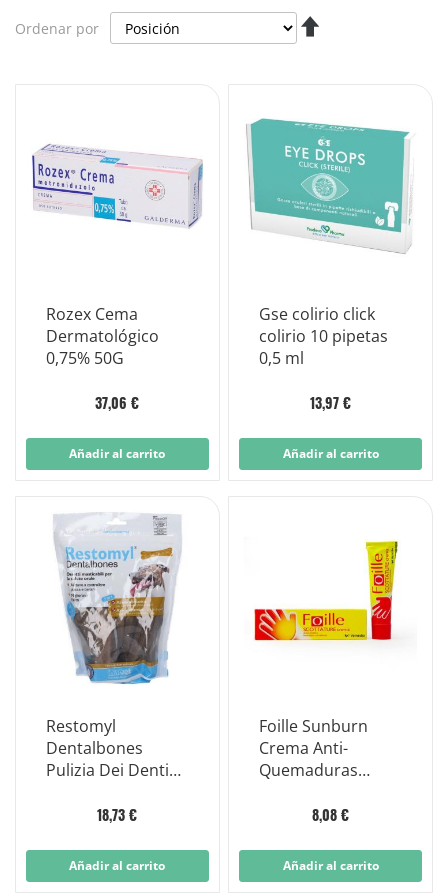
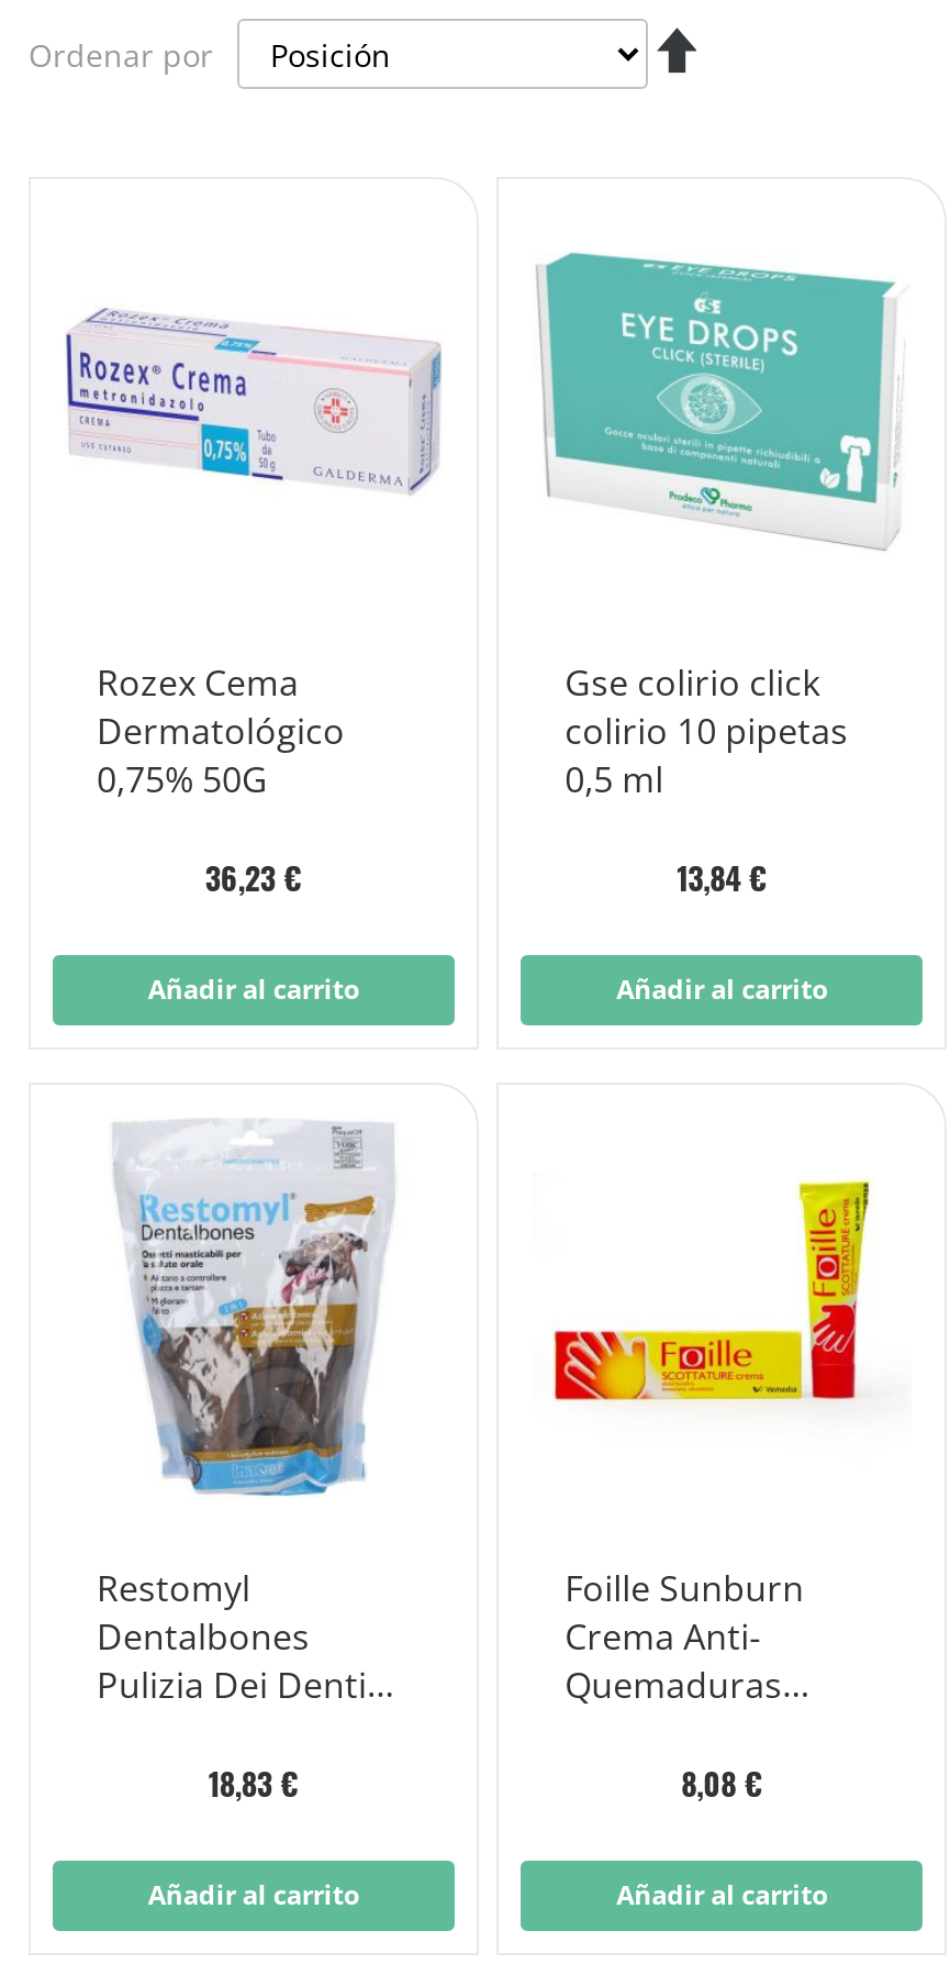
- 37,06 €
+ 36,23 €

- 13,97 €
+ 13,84 €

- 18,73 €
+ 18,83 €
